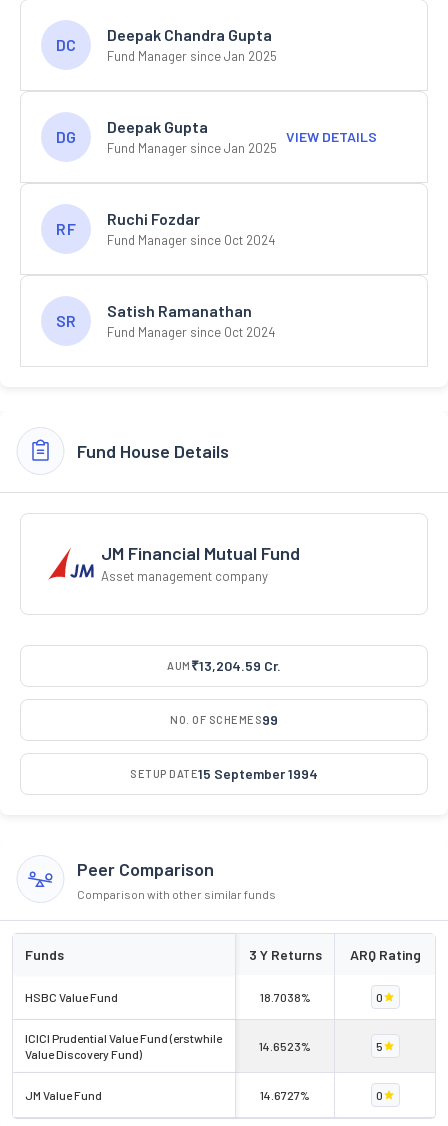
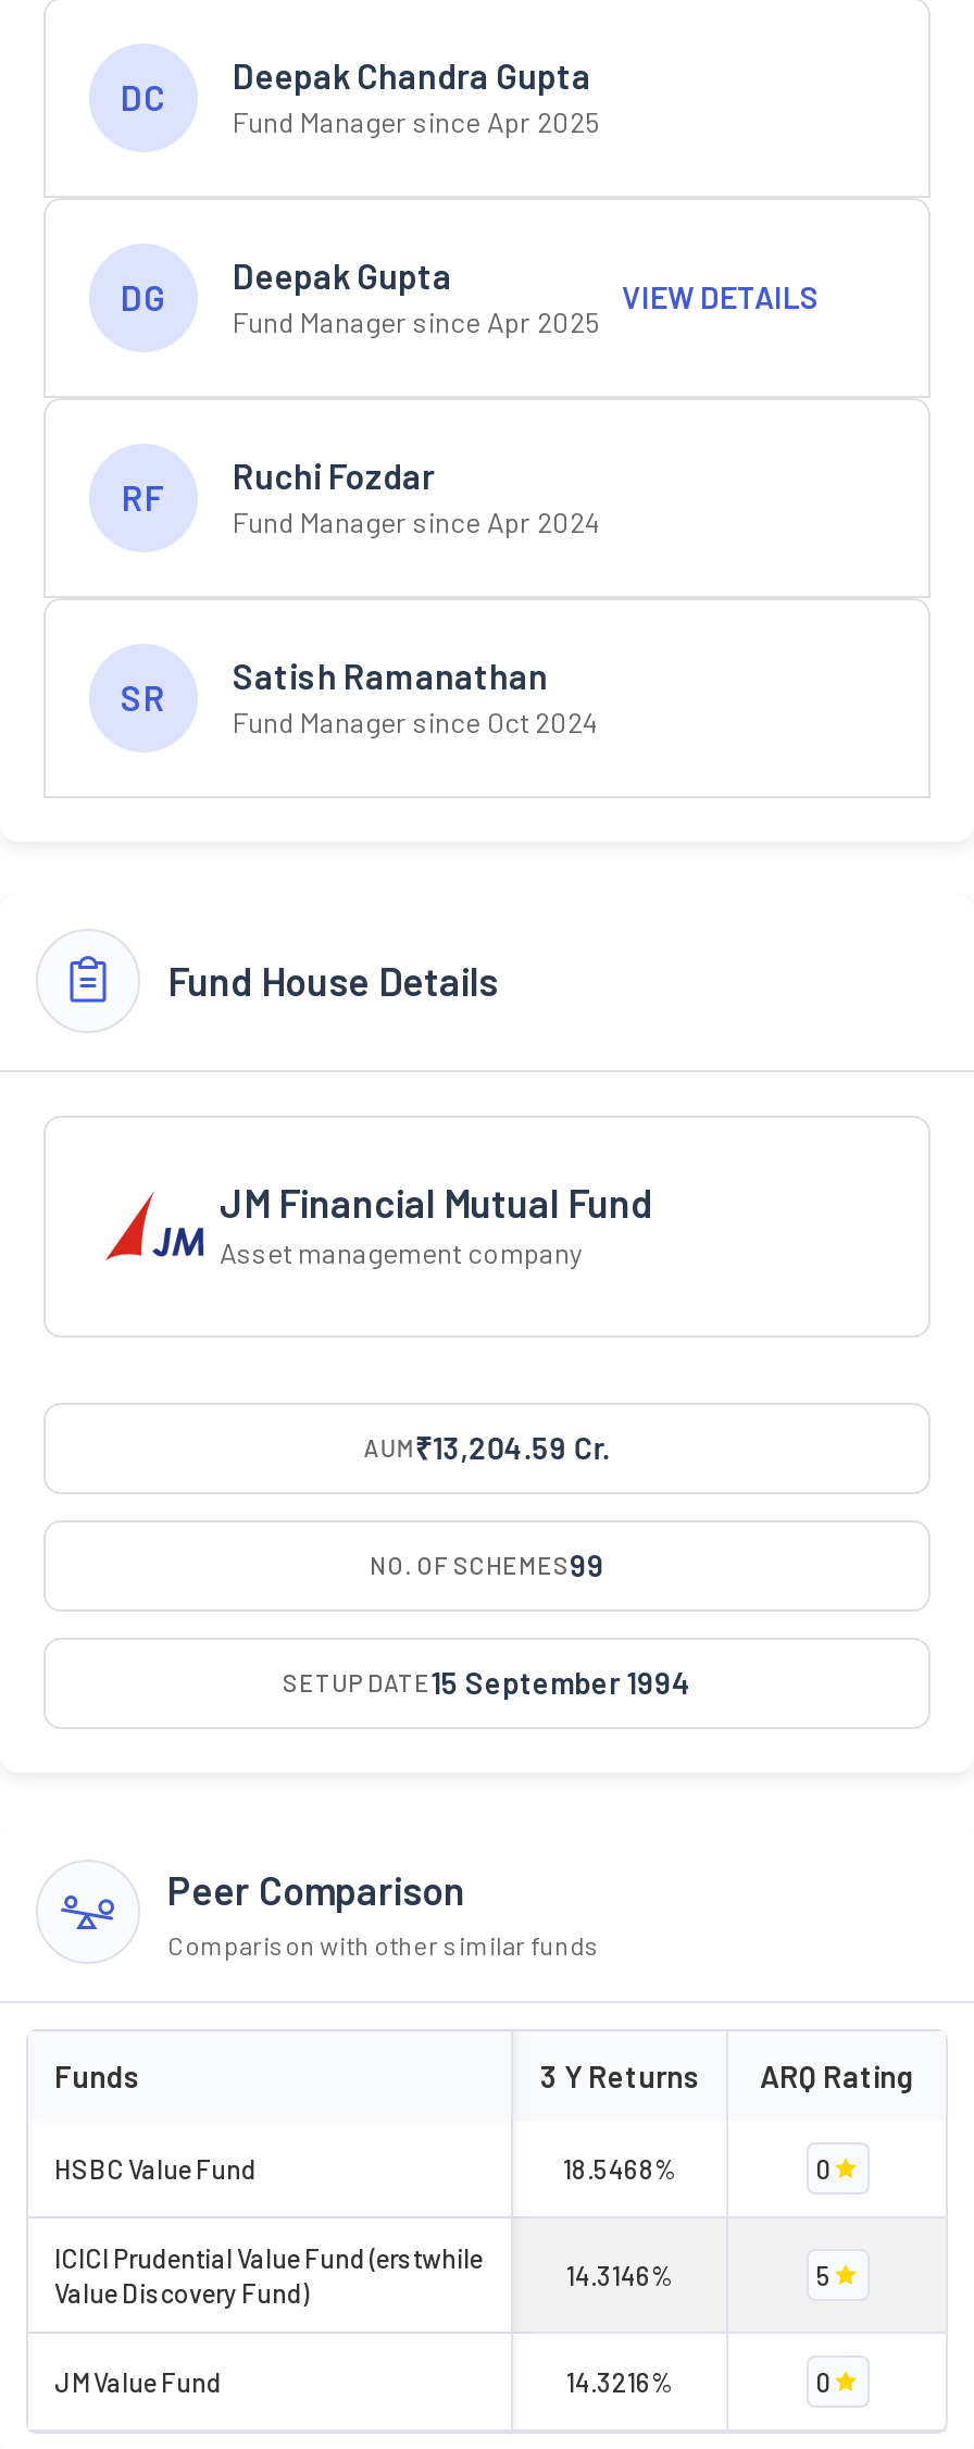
- Fund Manager since Jan 2025
+ Fund Manager since Apr 2025

- Fund Manager since Jan 2025
+ Fund Manager since Apr 2025

- Fund Manager since Oct 2024
+ Fund Manager since Apr 2024

- 18.7038%
+ 18.5468%

- 14.6523%
+ 14.3146%

- 14.6727%
+ 14.3216%
